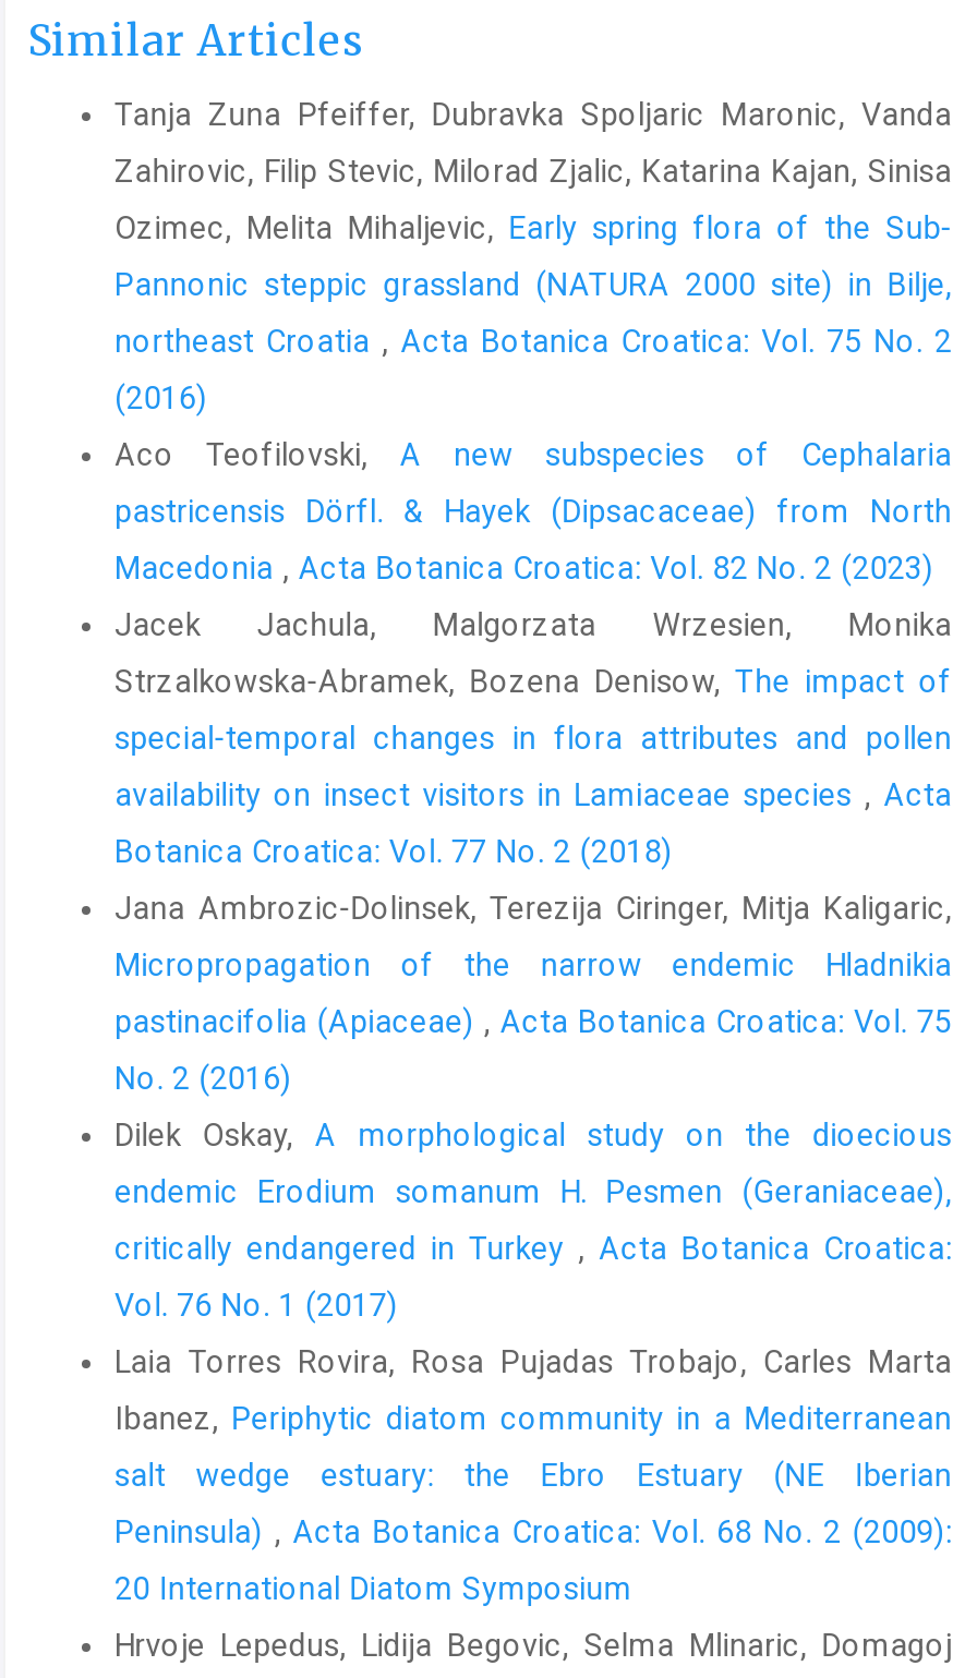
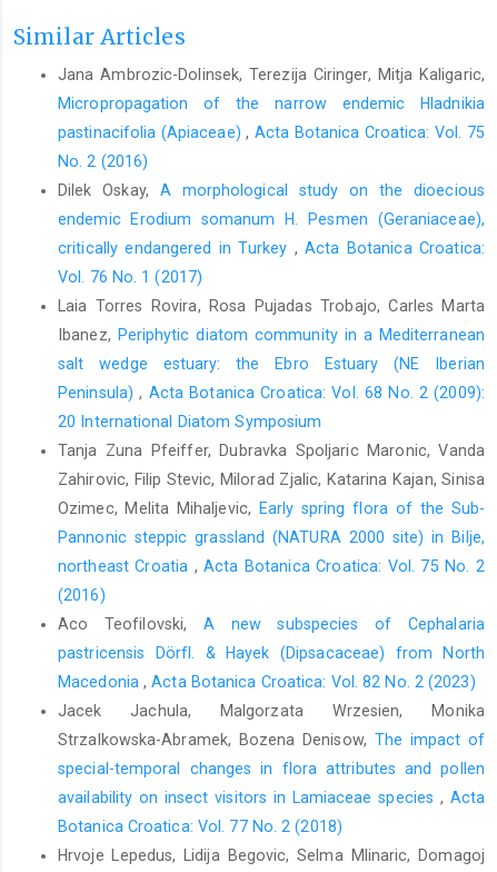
moved down: Tanja Zuna Pfeiffer, Dubravka Spoljaric Maronic, Vanda | Zahirovic, Filip Stevic, Milorad Zjalic, Katarina Kajan, Sinisa | Ozimec, Melita Mihaljevic, Early spring flora of the Sub- | ... | availability on insect visitors in Lamiaceae species, Acta | Botanica Croatica: Vol. 77 No. 2 (2018)

moved up: Jana Ambrozic-Dolinsek, Terezija Ciringer, Mitja Kaligaric, | Micropropagation of the narrow endemic Hladnikia | pastinacifolia (Apiaceae), Acta Botanica Croatica: Vol. 75 | ... | Peninsula), Acta Botanica Croatica: Vol. 68 No. 2 (2009): | 20 International Diatom Symposium
